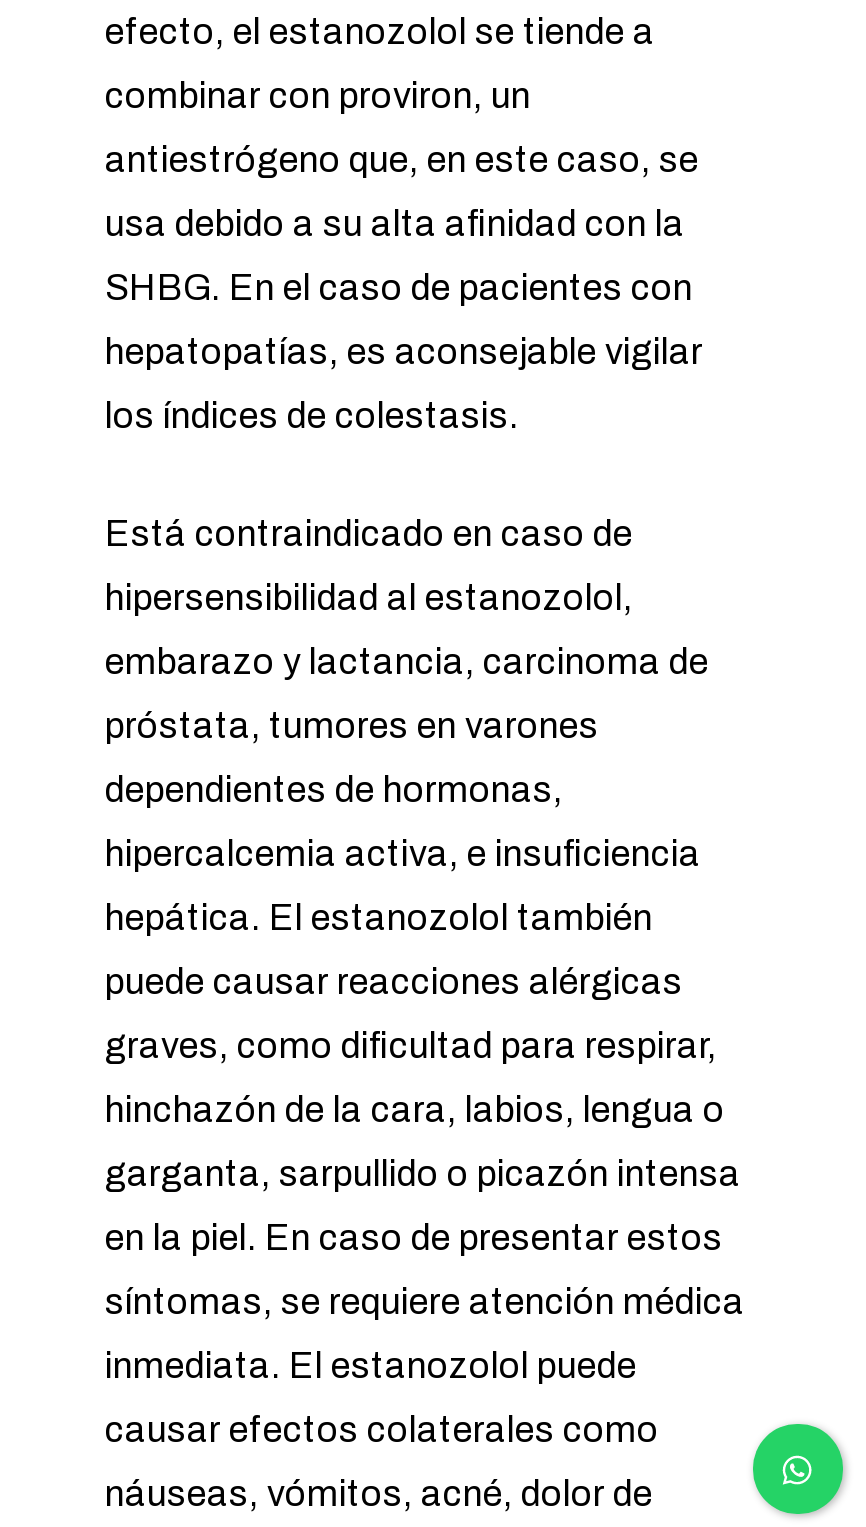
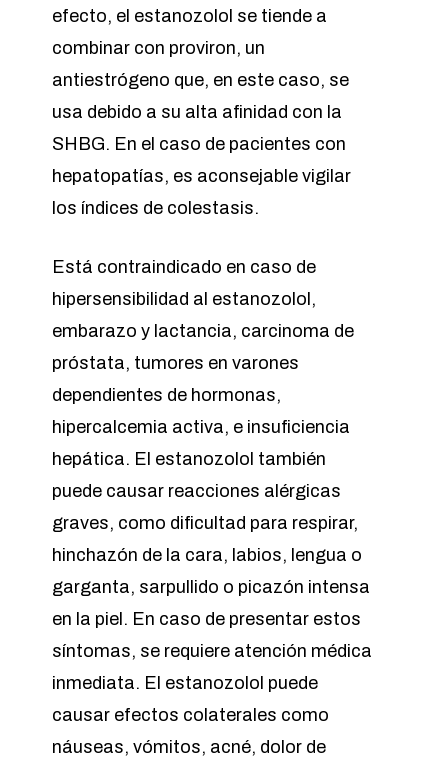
- [image]
